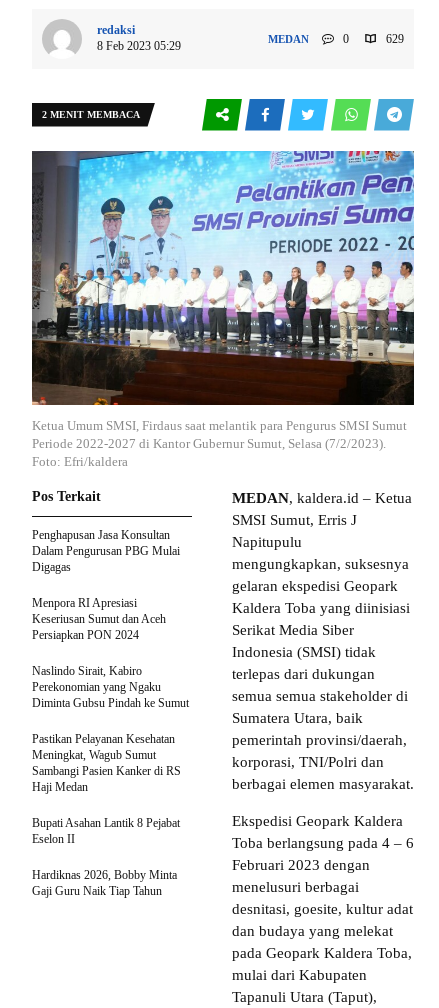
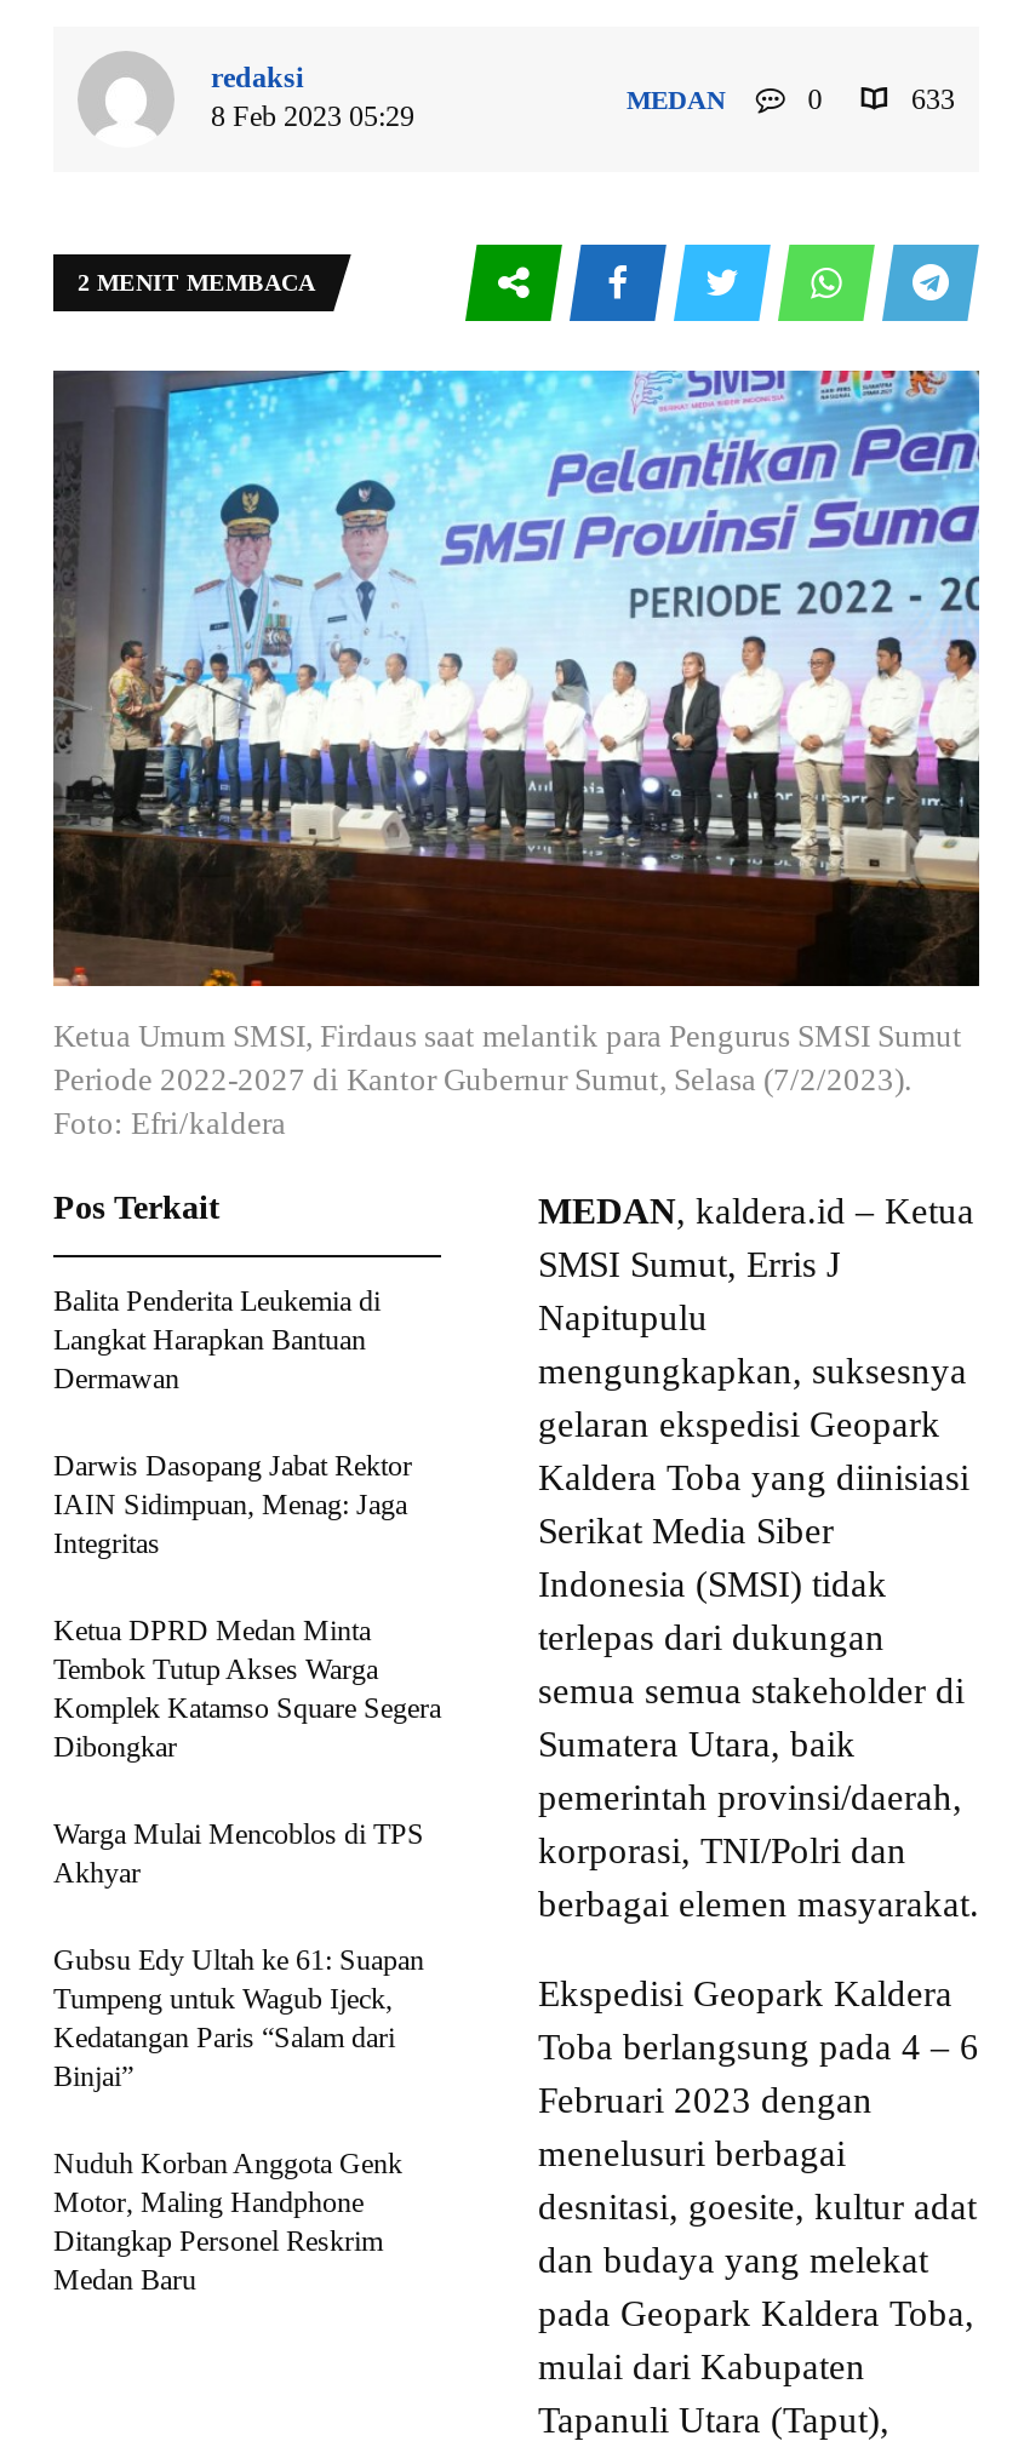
- 629
+ 633

- Penghapusan Jasa Konsultan
- Dalam Pengurusan PBG Mulai
- Digagas
+ Balita Penderita Leukemia di
+ Langkat Harapkan Bantuan
+ Dermawan

- Menpora RI Apresiasi
- Keseriusan Sumut dan Aceh
- Persiapkan PON 2024
+ Darwis Dasopang Jabat Rektor
+ IAIN Sidimpuan, Menag: Jaga
+ Integritas

- Naslindo Sirait, Kabiro
- Perekonomian yang Ngaku
- Diminta Gubsu Pindah ke Sumut
+ Ketua DPRD Medan Minta
+ Tembok Tutup Akses Warga
+ Komplek Katamso Square Segera
+ Dibongkar

- Pastikan Pelayanan Kesehatan
- Meningkat, Wagub Sumut
- Sambangi Pasien Kanker di RS
- Haji Medan
+ Warga Mulai Mencoblos di TPS
+ Akhyar

- Bupati Asahan Lantik 8 Pejabat
- Eselon II
+ Gubsu Edy Ultah ke 61: Suapan
+ Tumpeng untuk Wagub Ijeck,
+ Kedatangan Paris “Salam dari
+ Binjai”

- Hardiknas 2026, Bobby Minta
- Gaji Guru Naik Tiap Tahun
+ Nuduh Korban Anggota Genk
+ Motor, Maling Handphone
+ Ditangkap Personel Reskrim
+ Medan Baru
